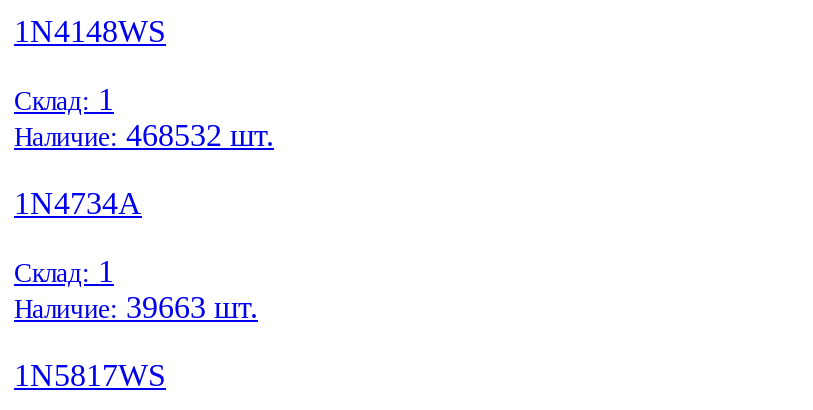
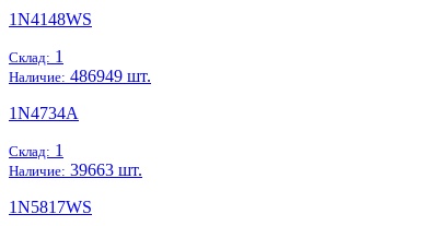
- Наличие: 468532 шт.
+ Наличие: 486949 шт.
